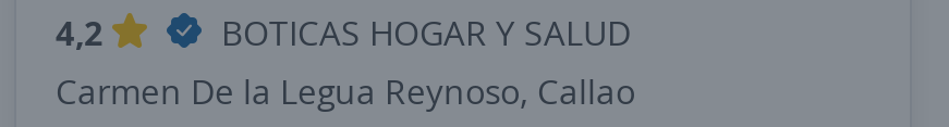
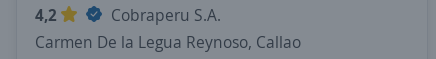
- BOTICAS HOGAR Y SALUD
+ Cobraperu S.A.
